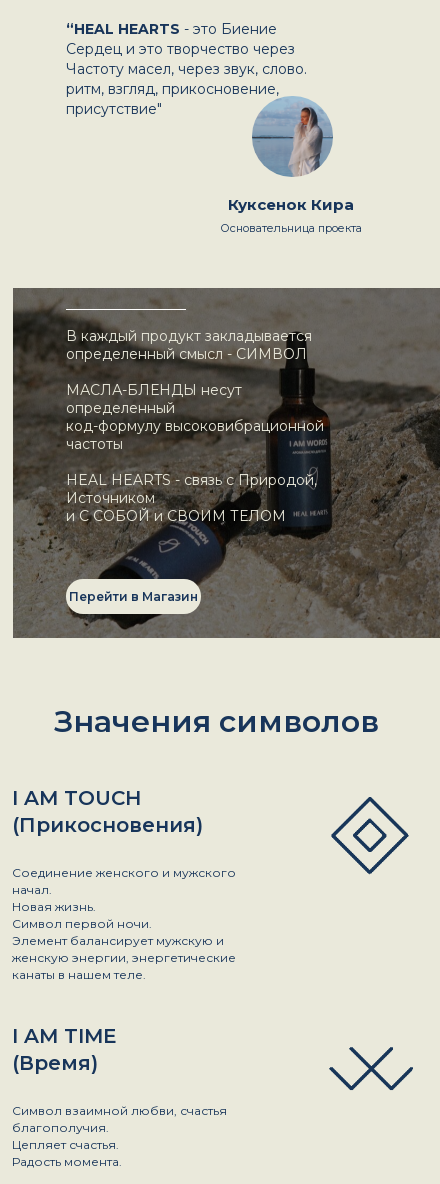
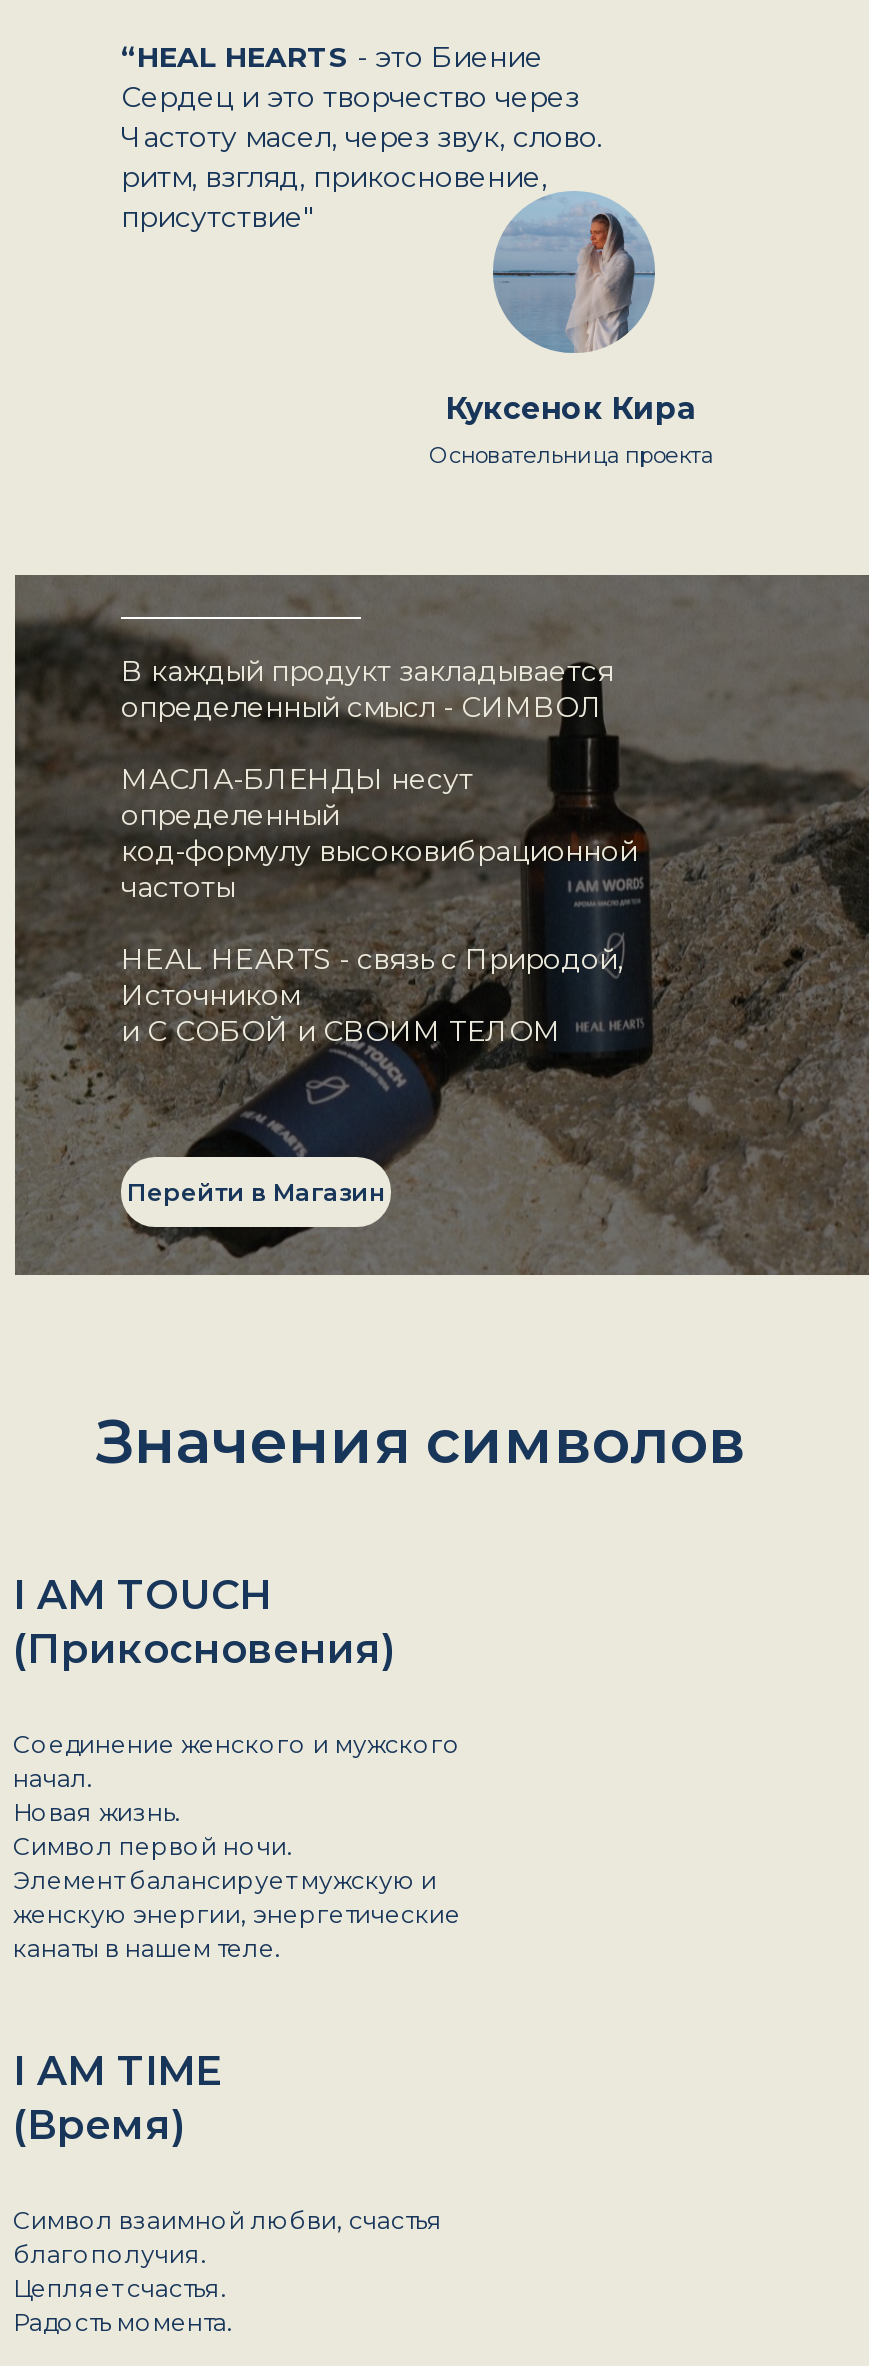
- [image]

- [image]
